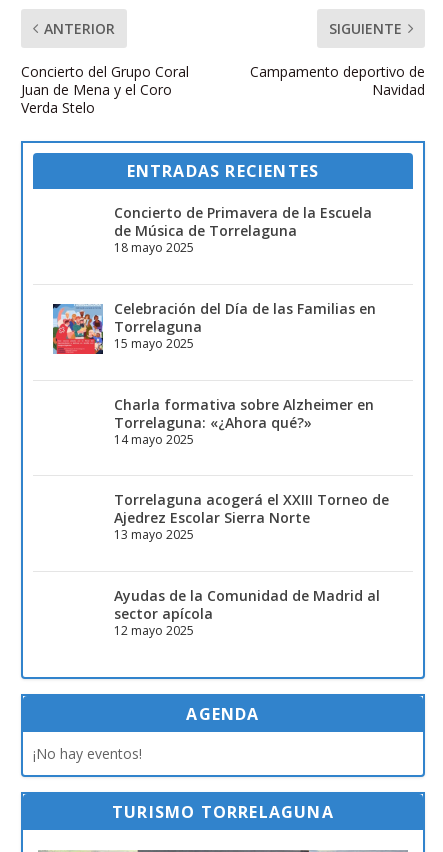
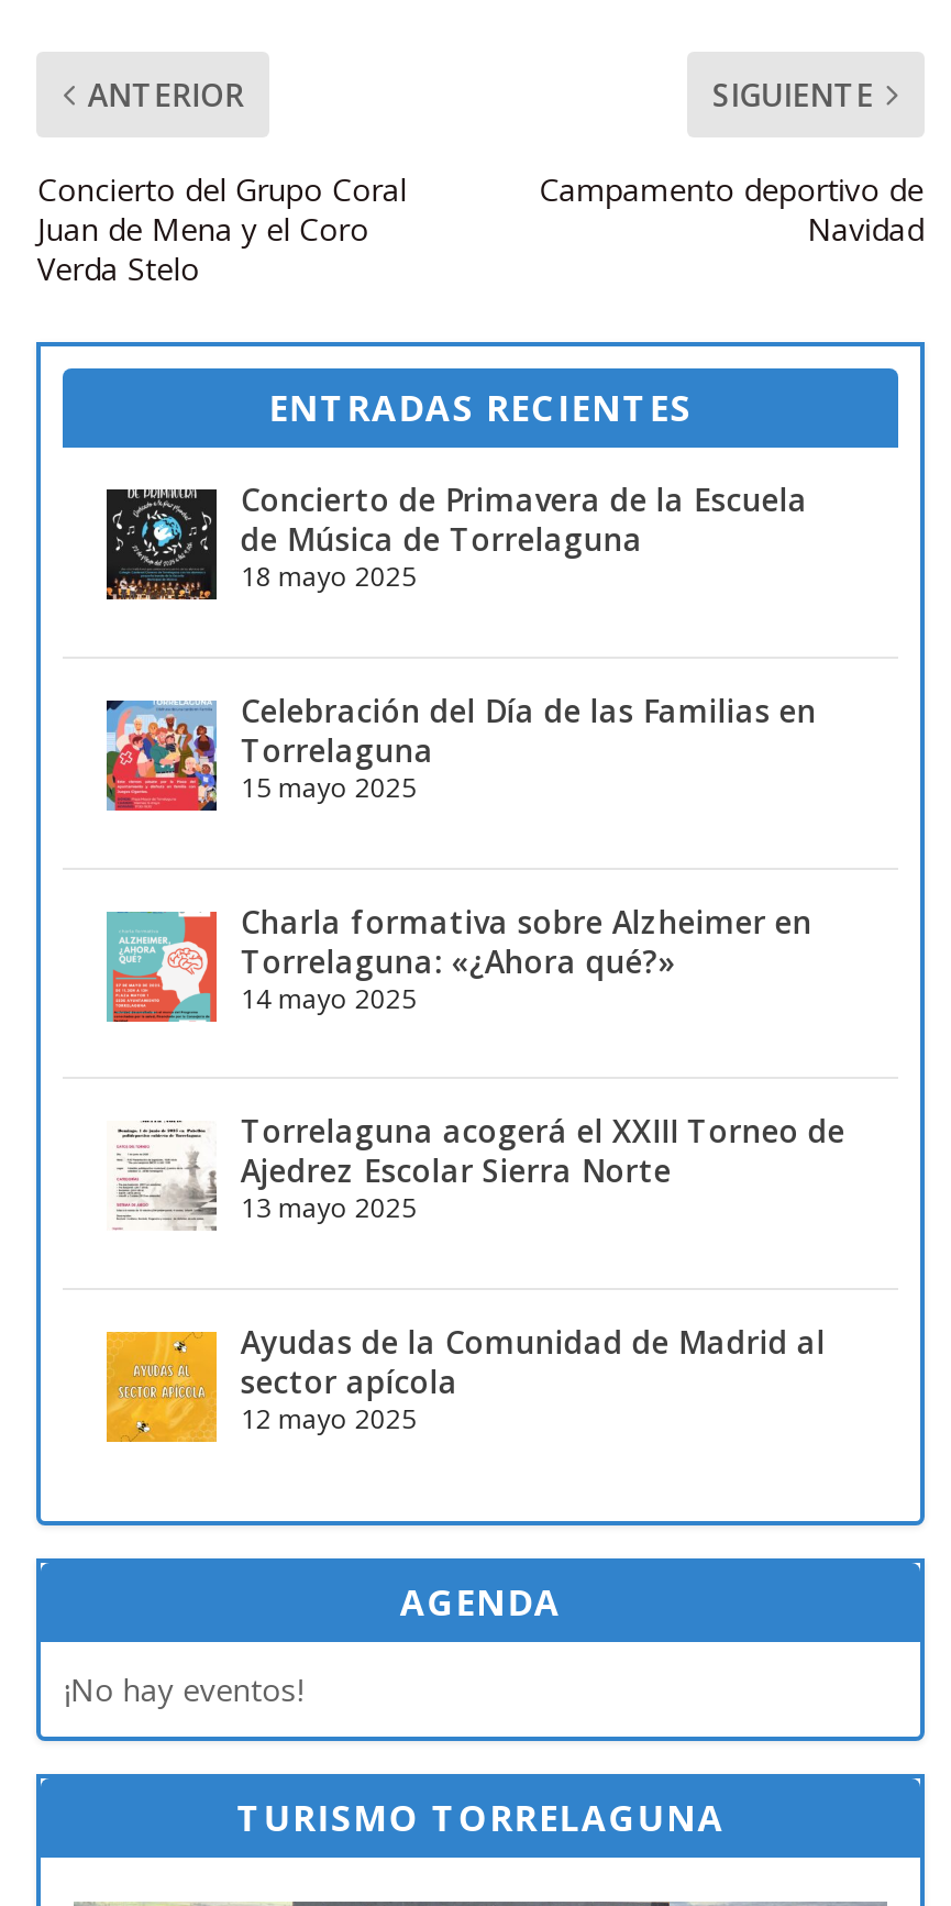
+ [image]

+ [image]

+ [image]

+ [image]
